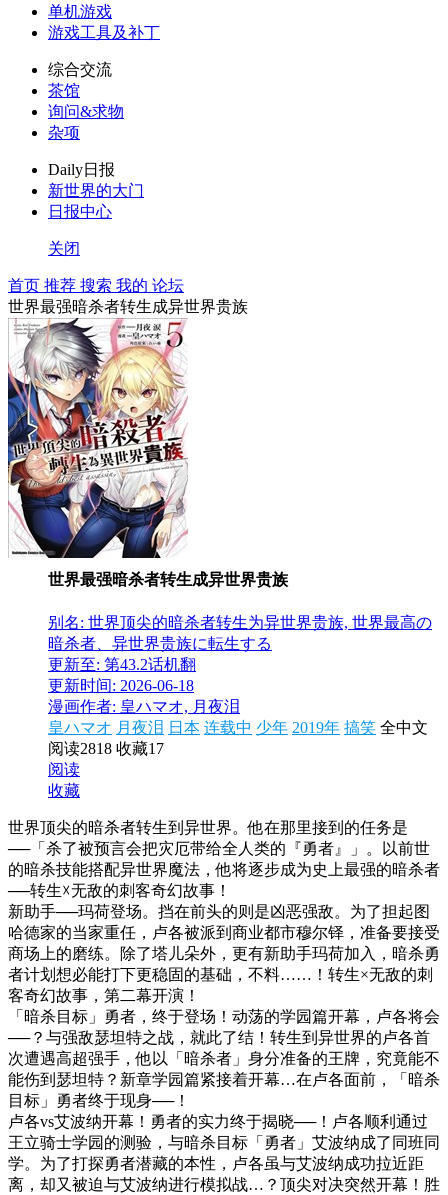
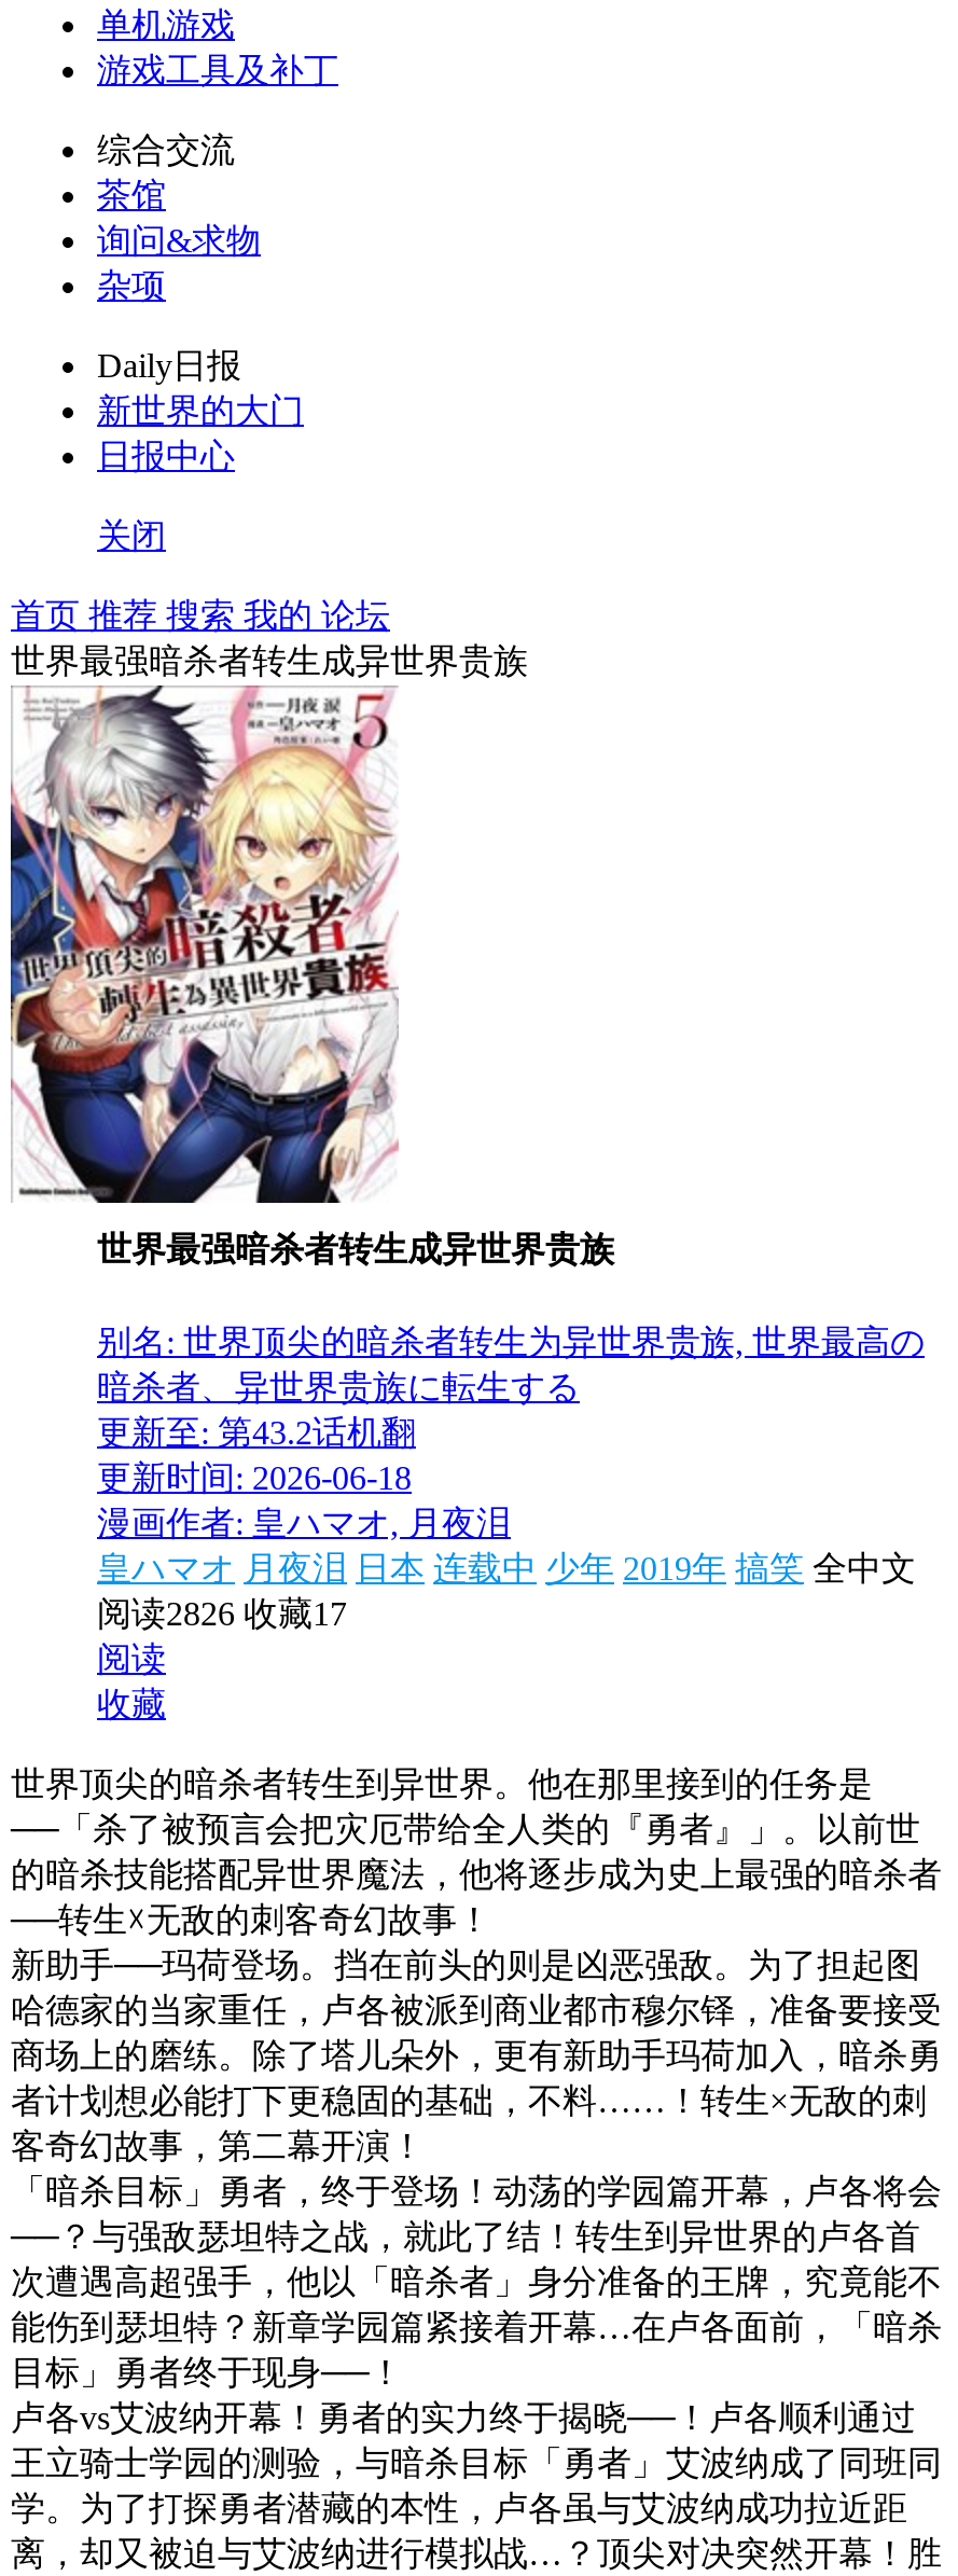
- 阅读2818 收藏17
+ 阅读2826 收藏17
